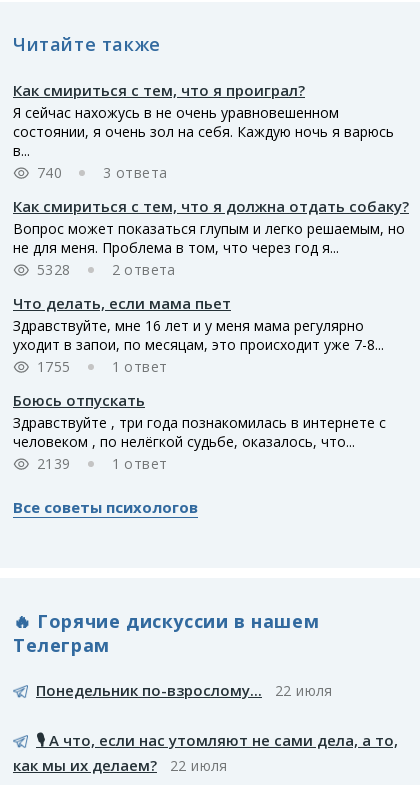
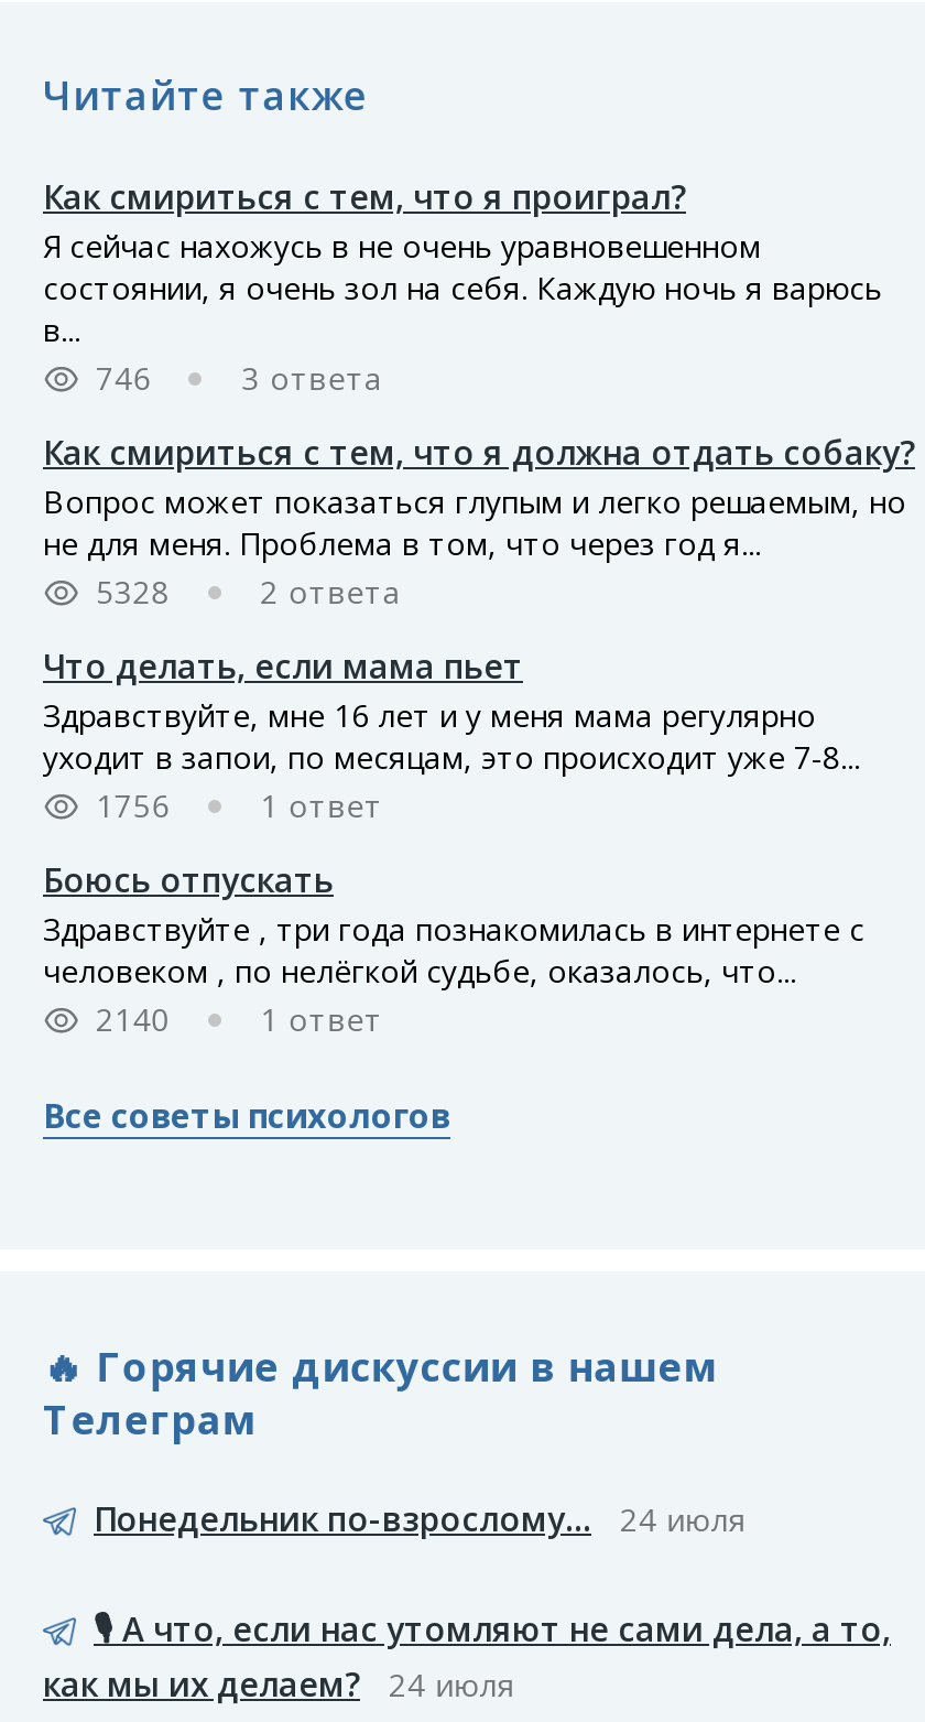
- 740
+ 746

- 1755
+ 1756

- 2139
+ 2140

- Понедельник по-взрослому... 22 июля
+ Понедельник по-взрослому... 24 июля

- как мы их делаем? 22 июля
+ как мы их делаем? 24 июля
